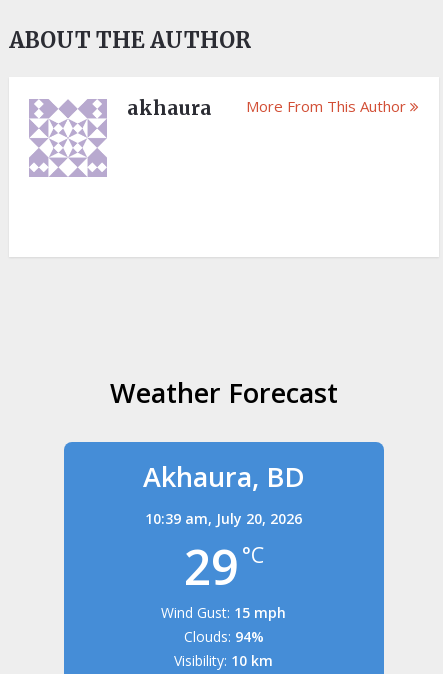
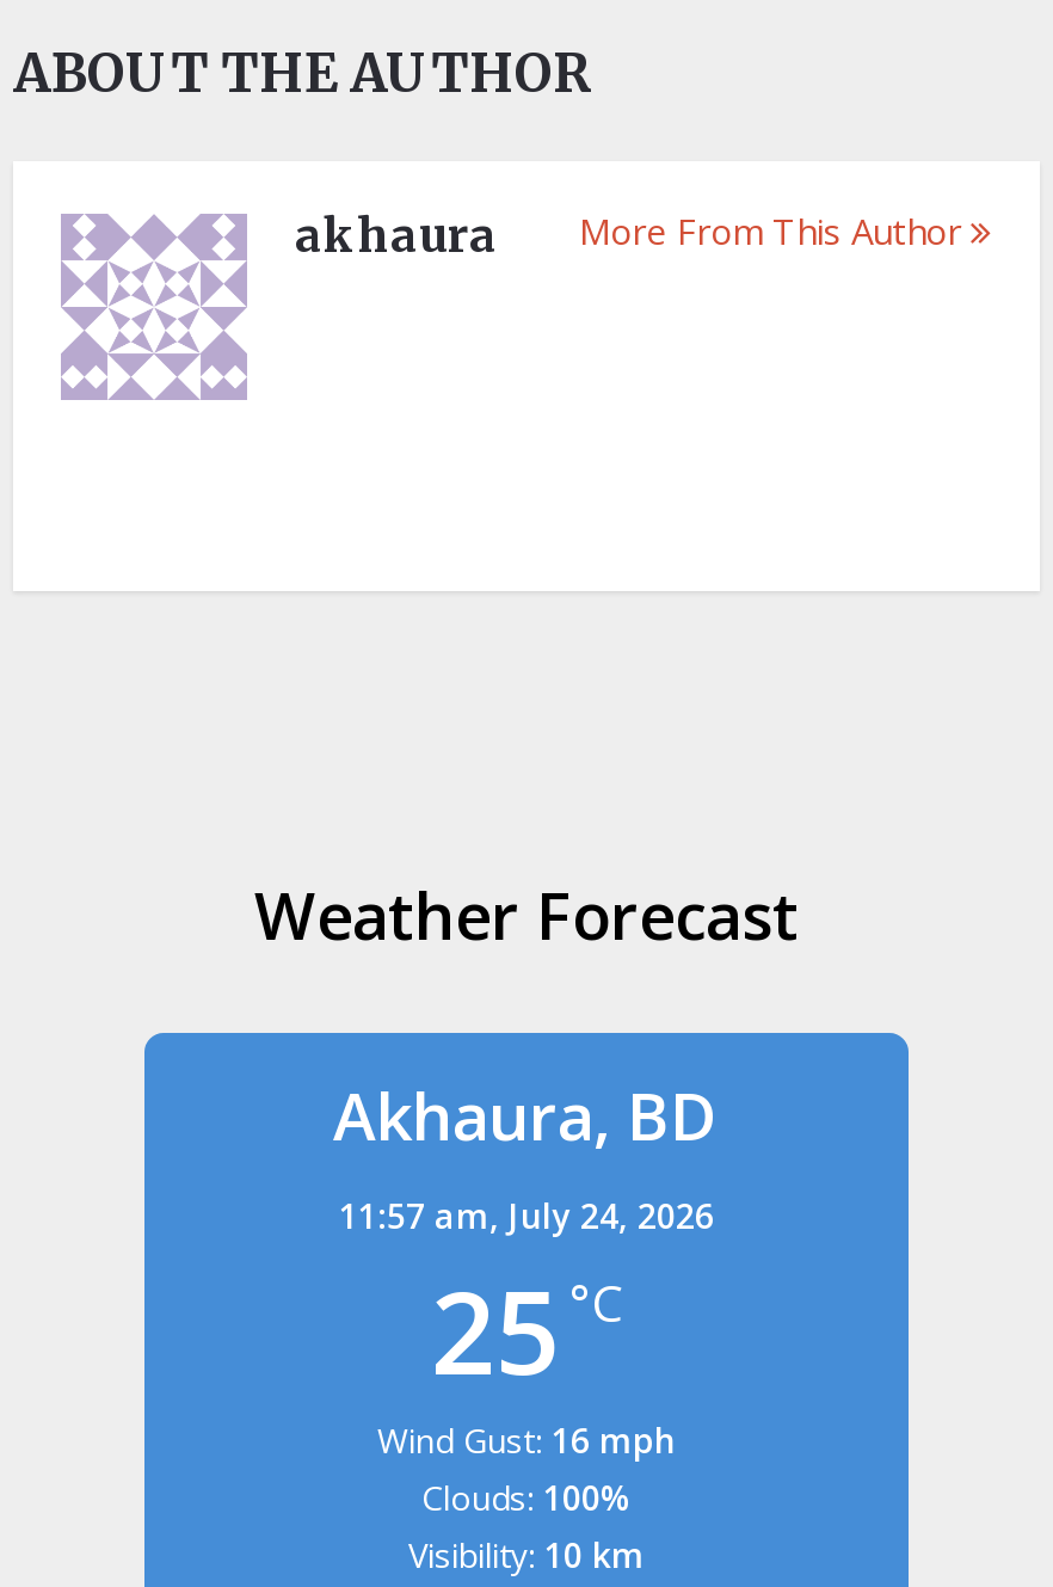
- 10:39 am, July 20, 2026
+ 11:57 am, July 24, 2026

- 29 °C
+ 25 °C

- Wind Gust: 15 mph
+ Wind Gust: 16 mph

- Clouds: 94%
+ Clouds: 100%
